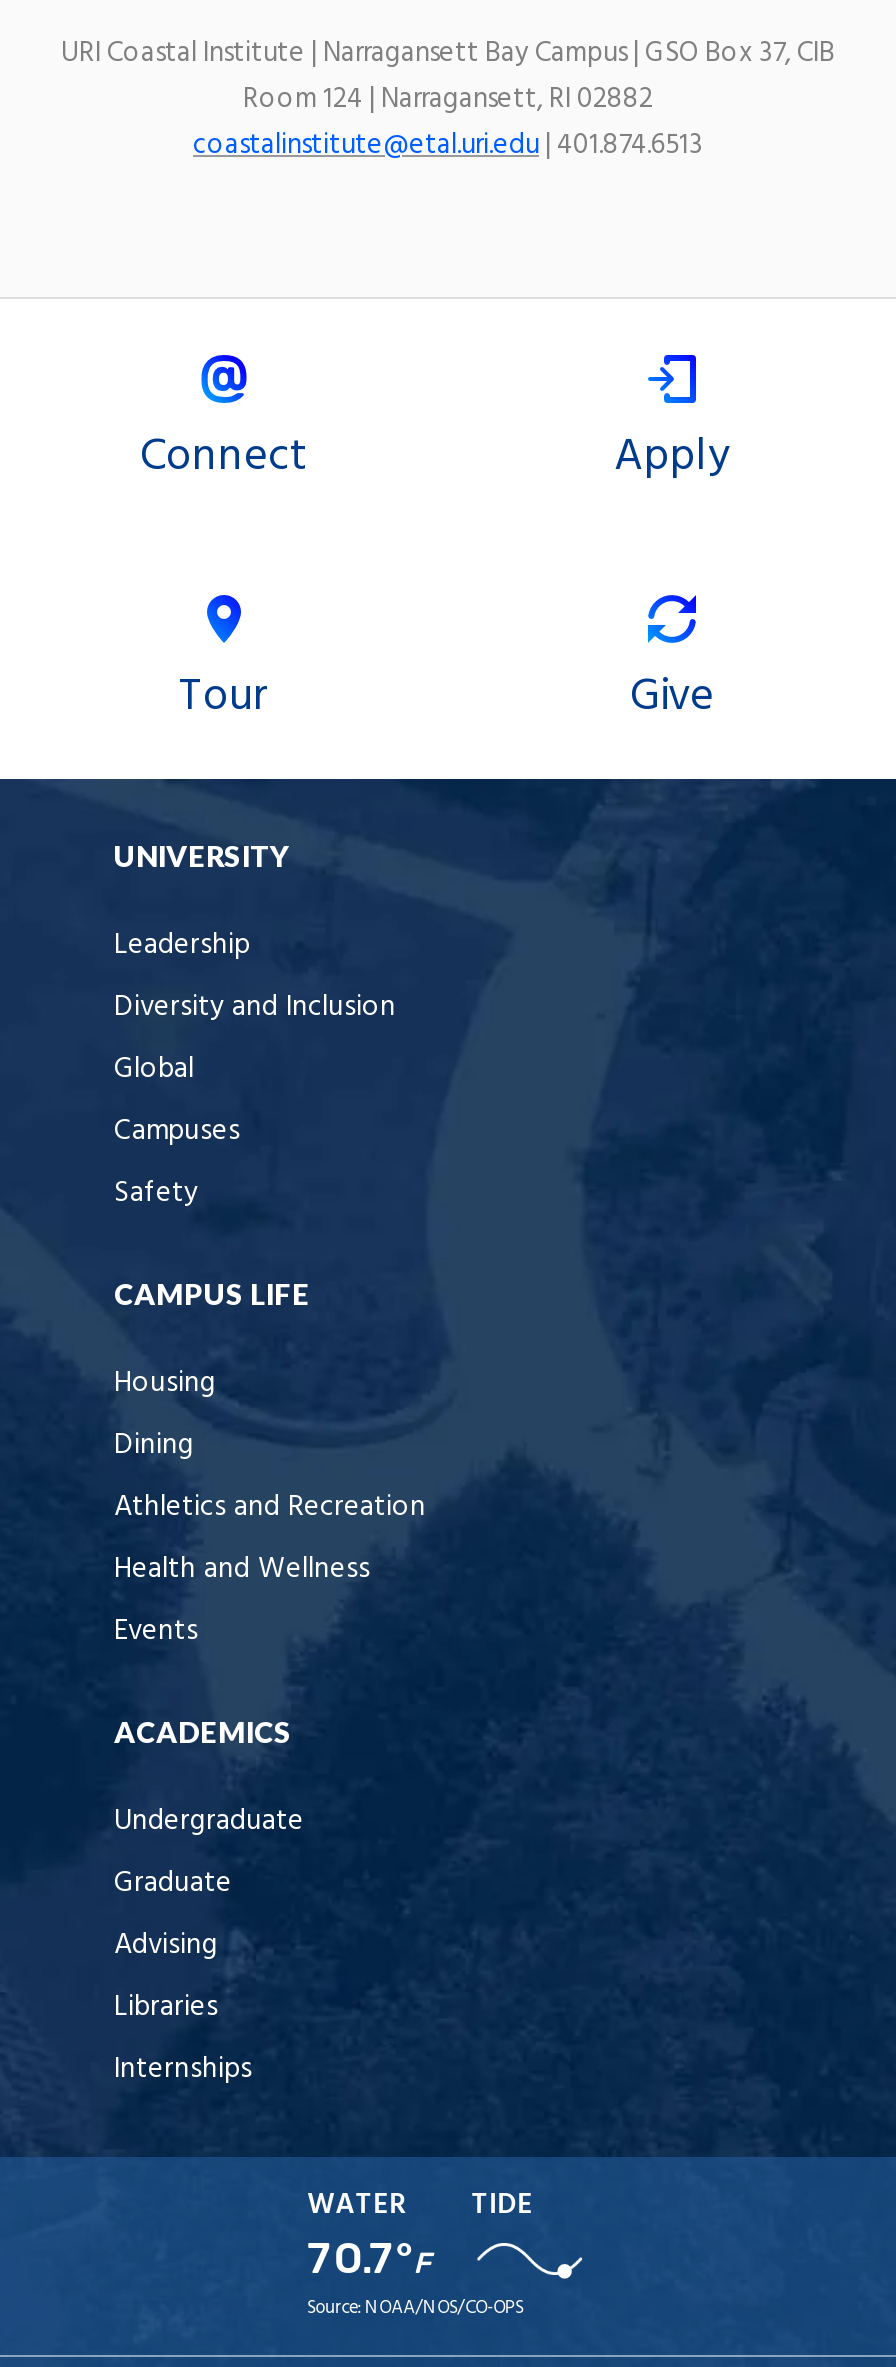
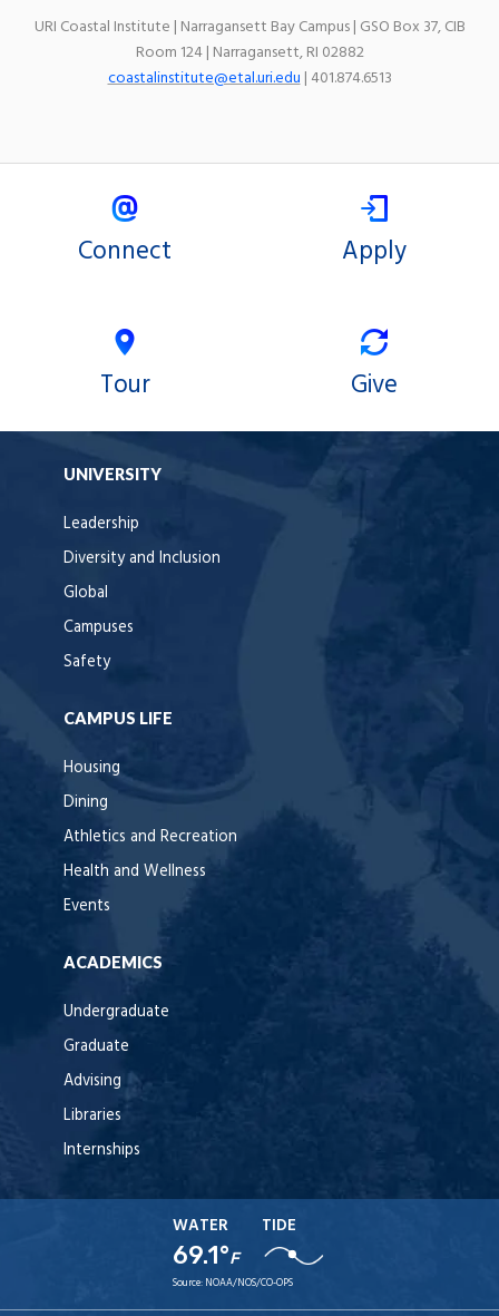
- 70.7°F
+ 69.1°F
